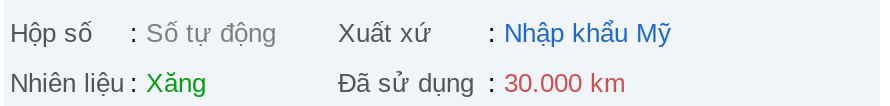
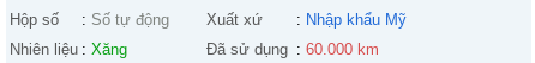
- Đã sử dụng : 30.000 km
+ Đã sử dụng : 60.000 km
